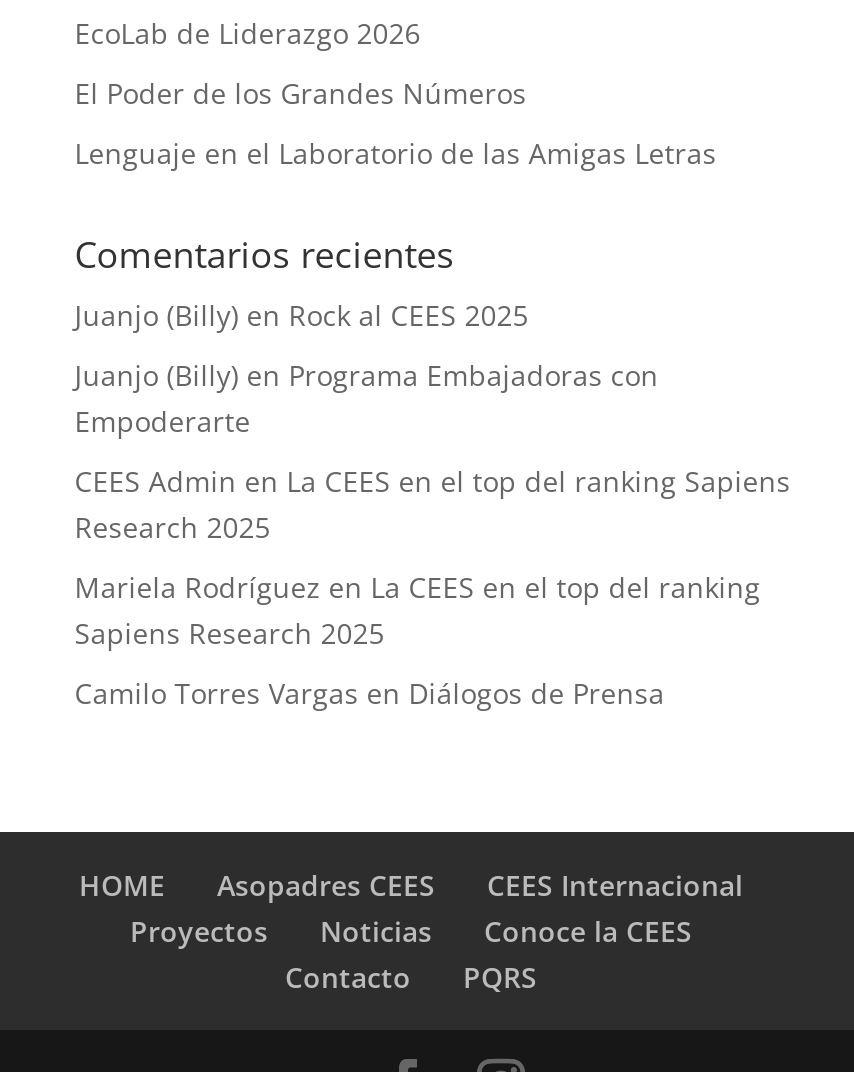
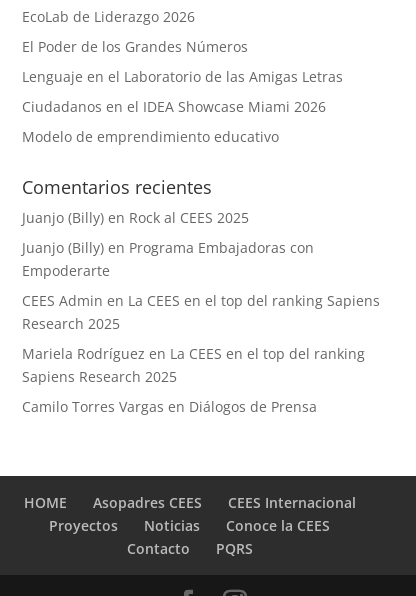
+ Ciudadanos en el IDEA Showcase Miami 2026
+ Modelo de emprendimiento educativo
